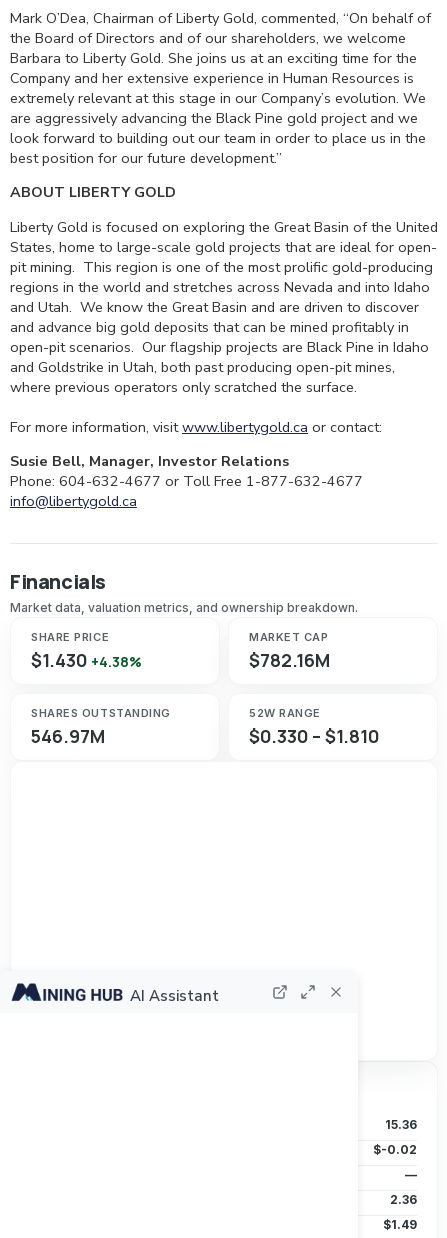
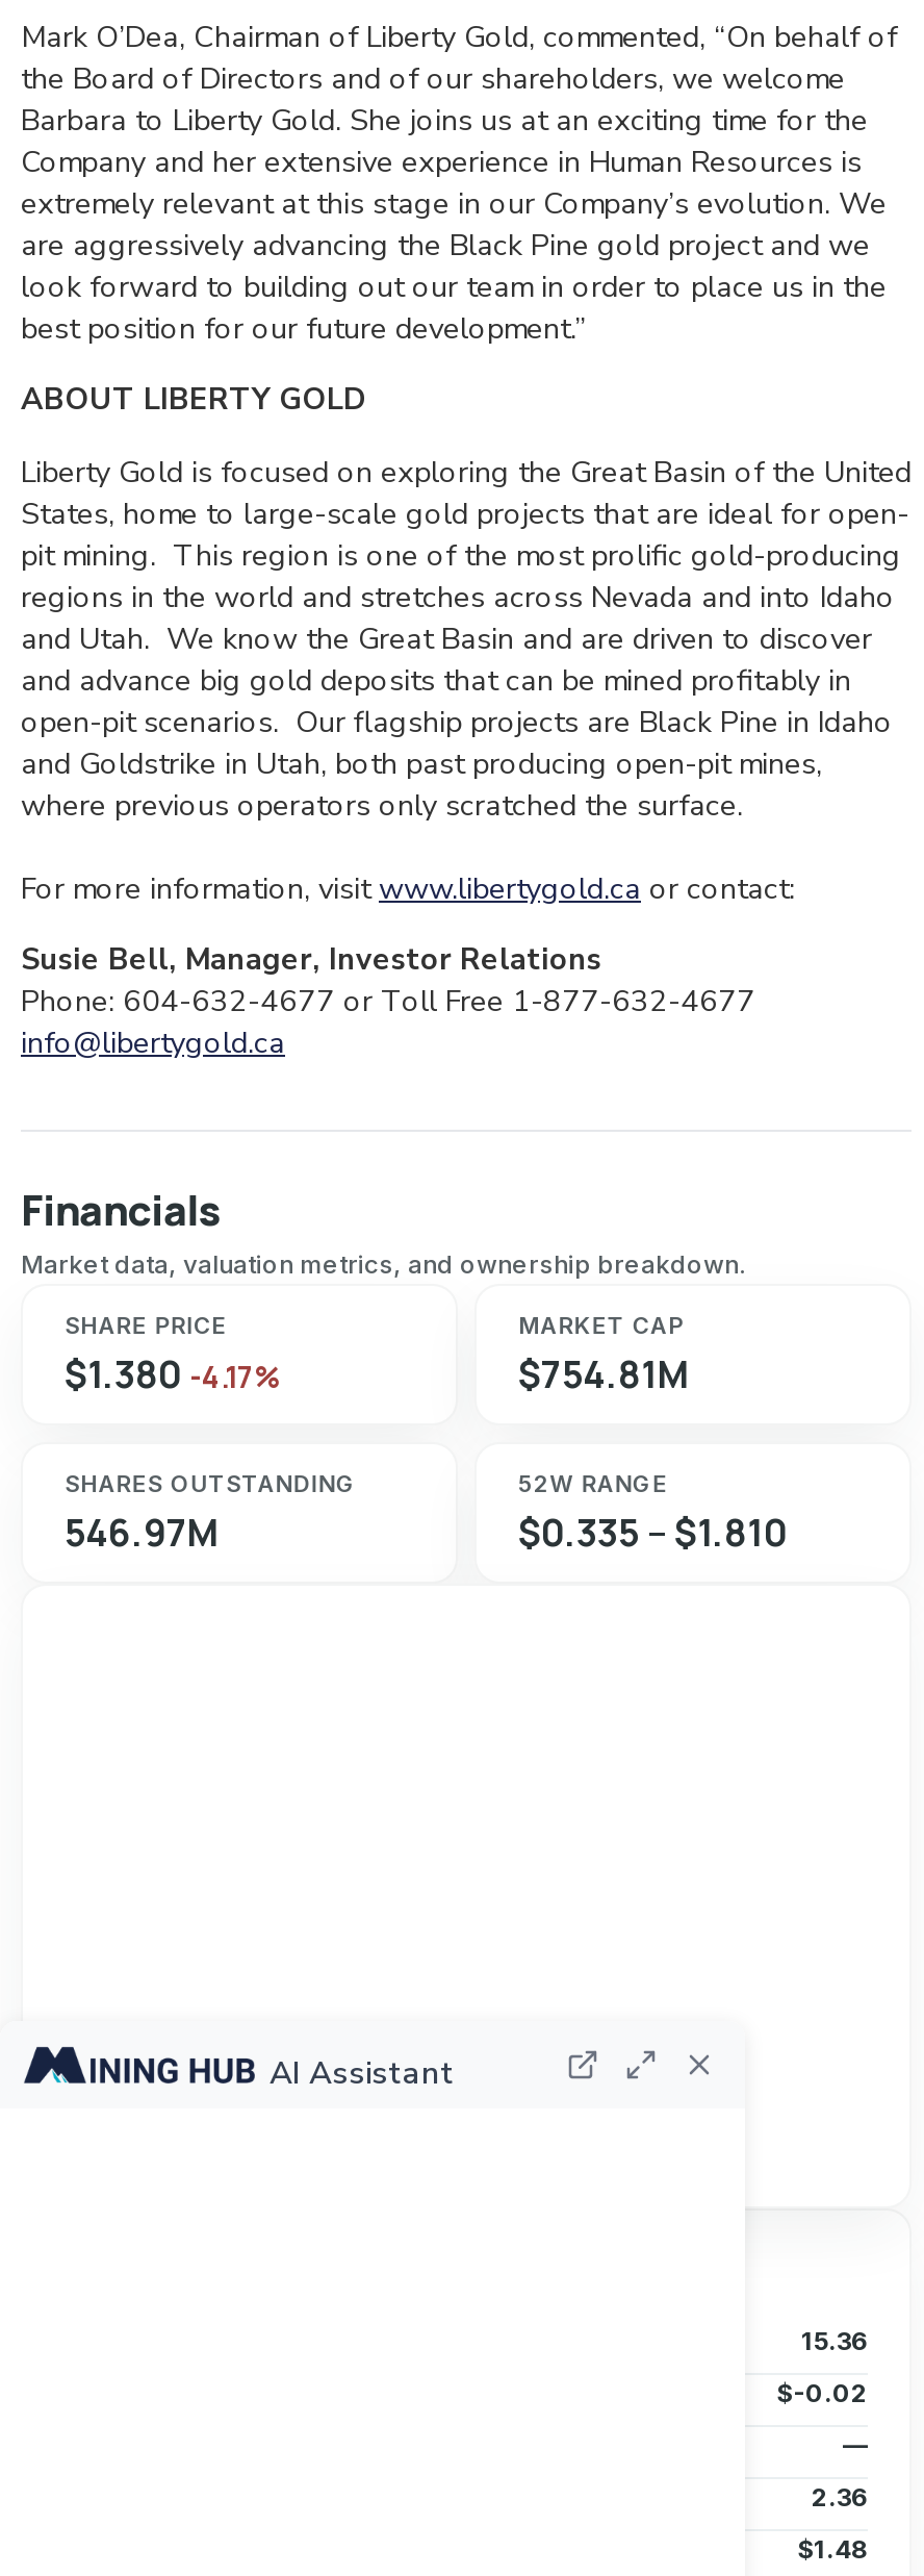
- $1.430 +4.38%
+ $1.380 -4.17%

- $782.16M
+ $754.81M

- $0.330 – $1.810
+ $0.335 – $1.810

- $1.49
+ $1.48
